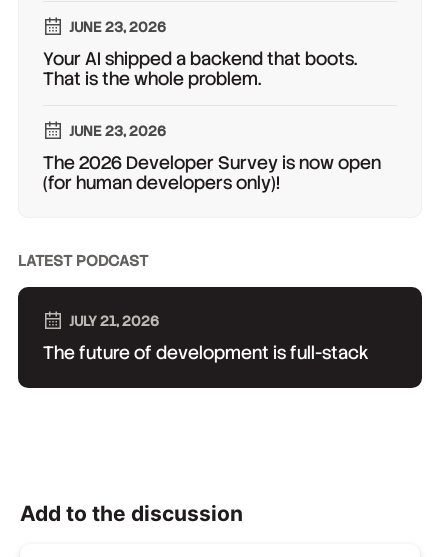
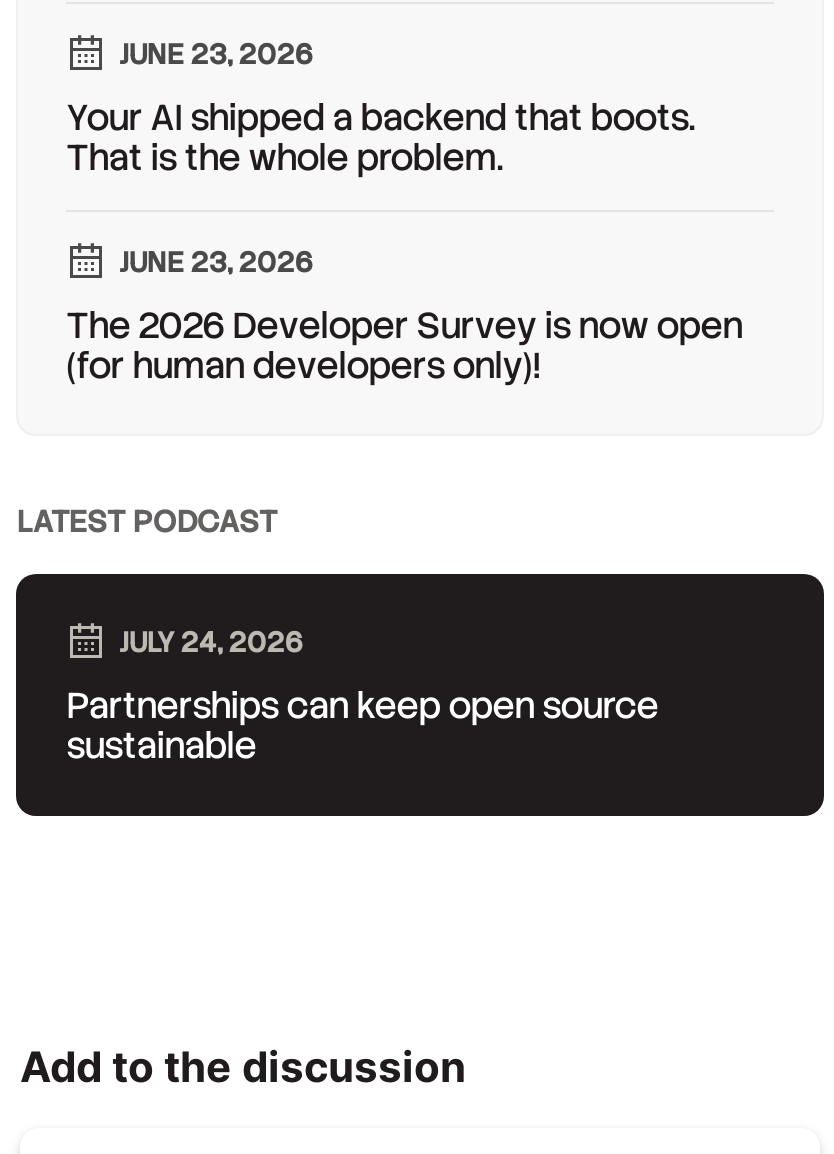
- JULY 21, 2026
+ JULY 24, 2026

- The future of development is full-stack
+ Partnerships can keep open source
+ sustainable
